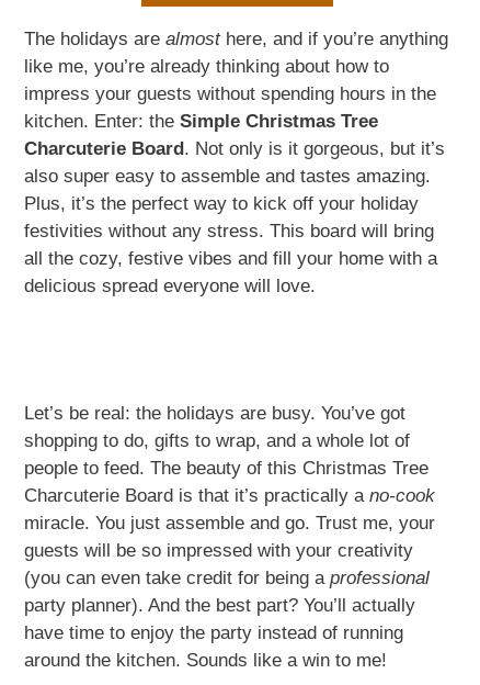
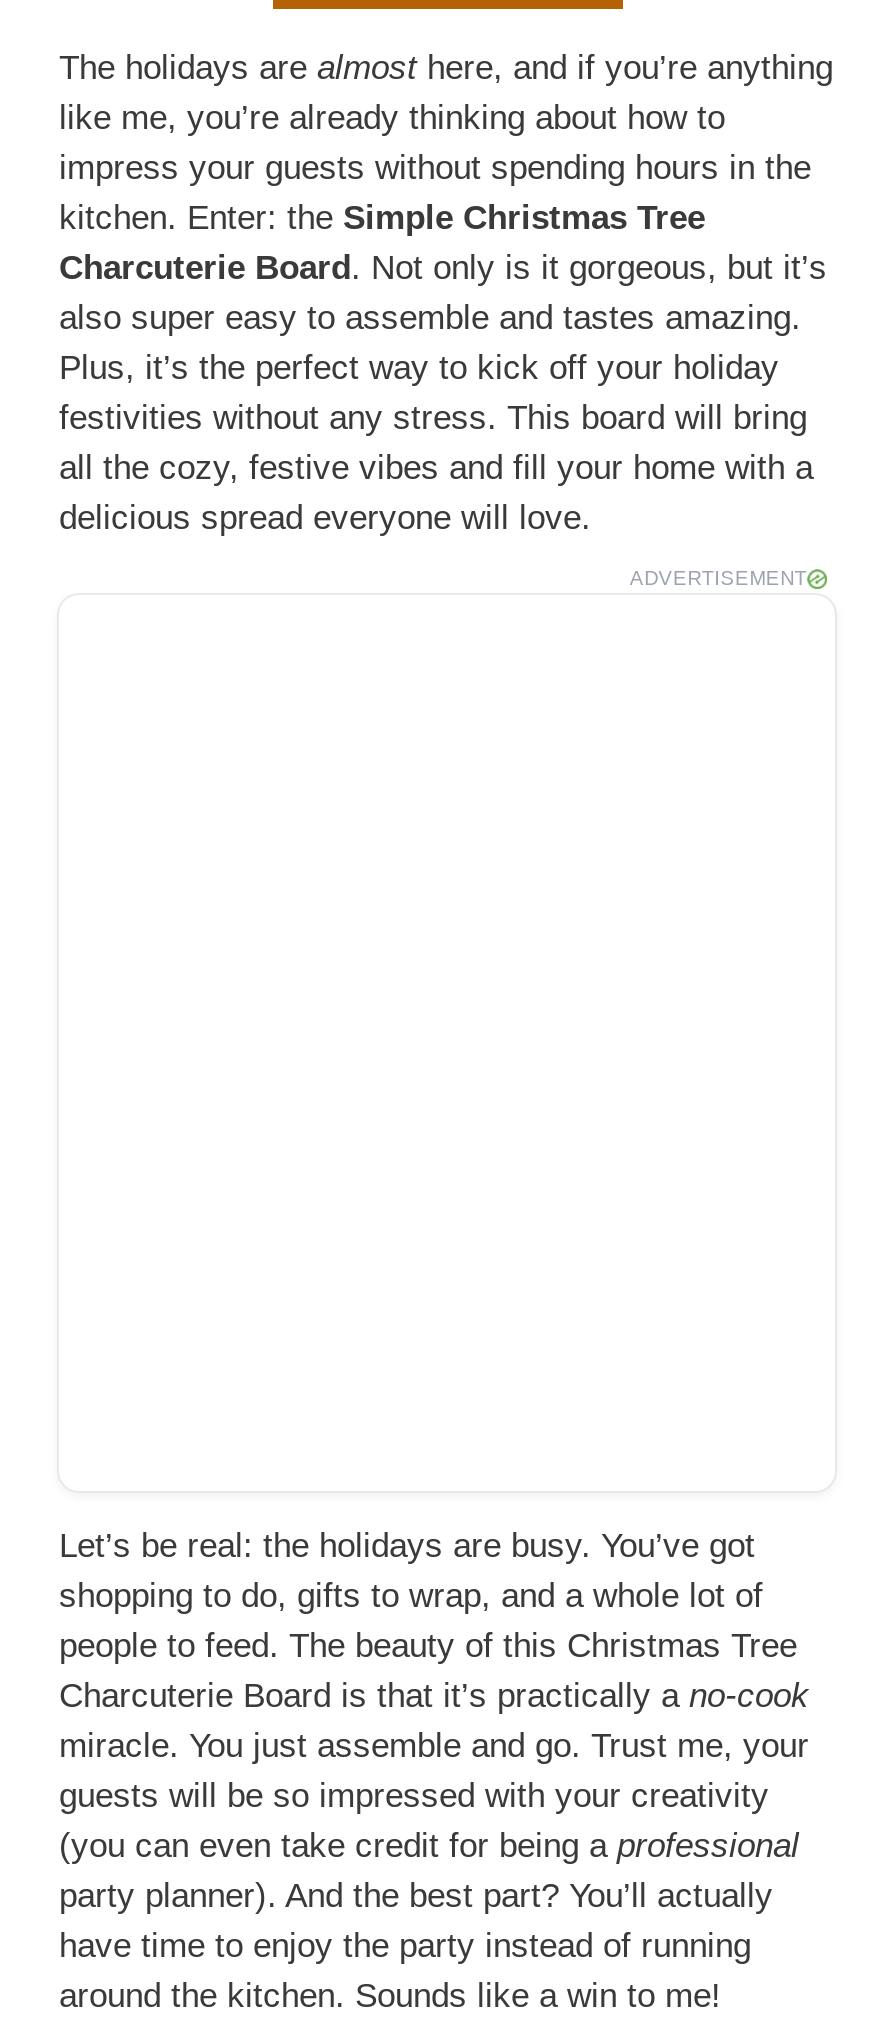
+ ADVERTISEMENT
